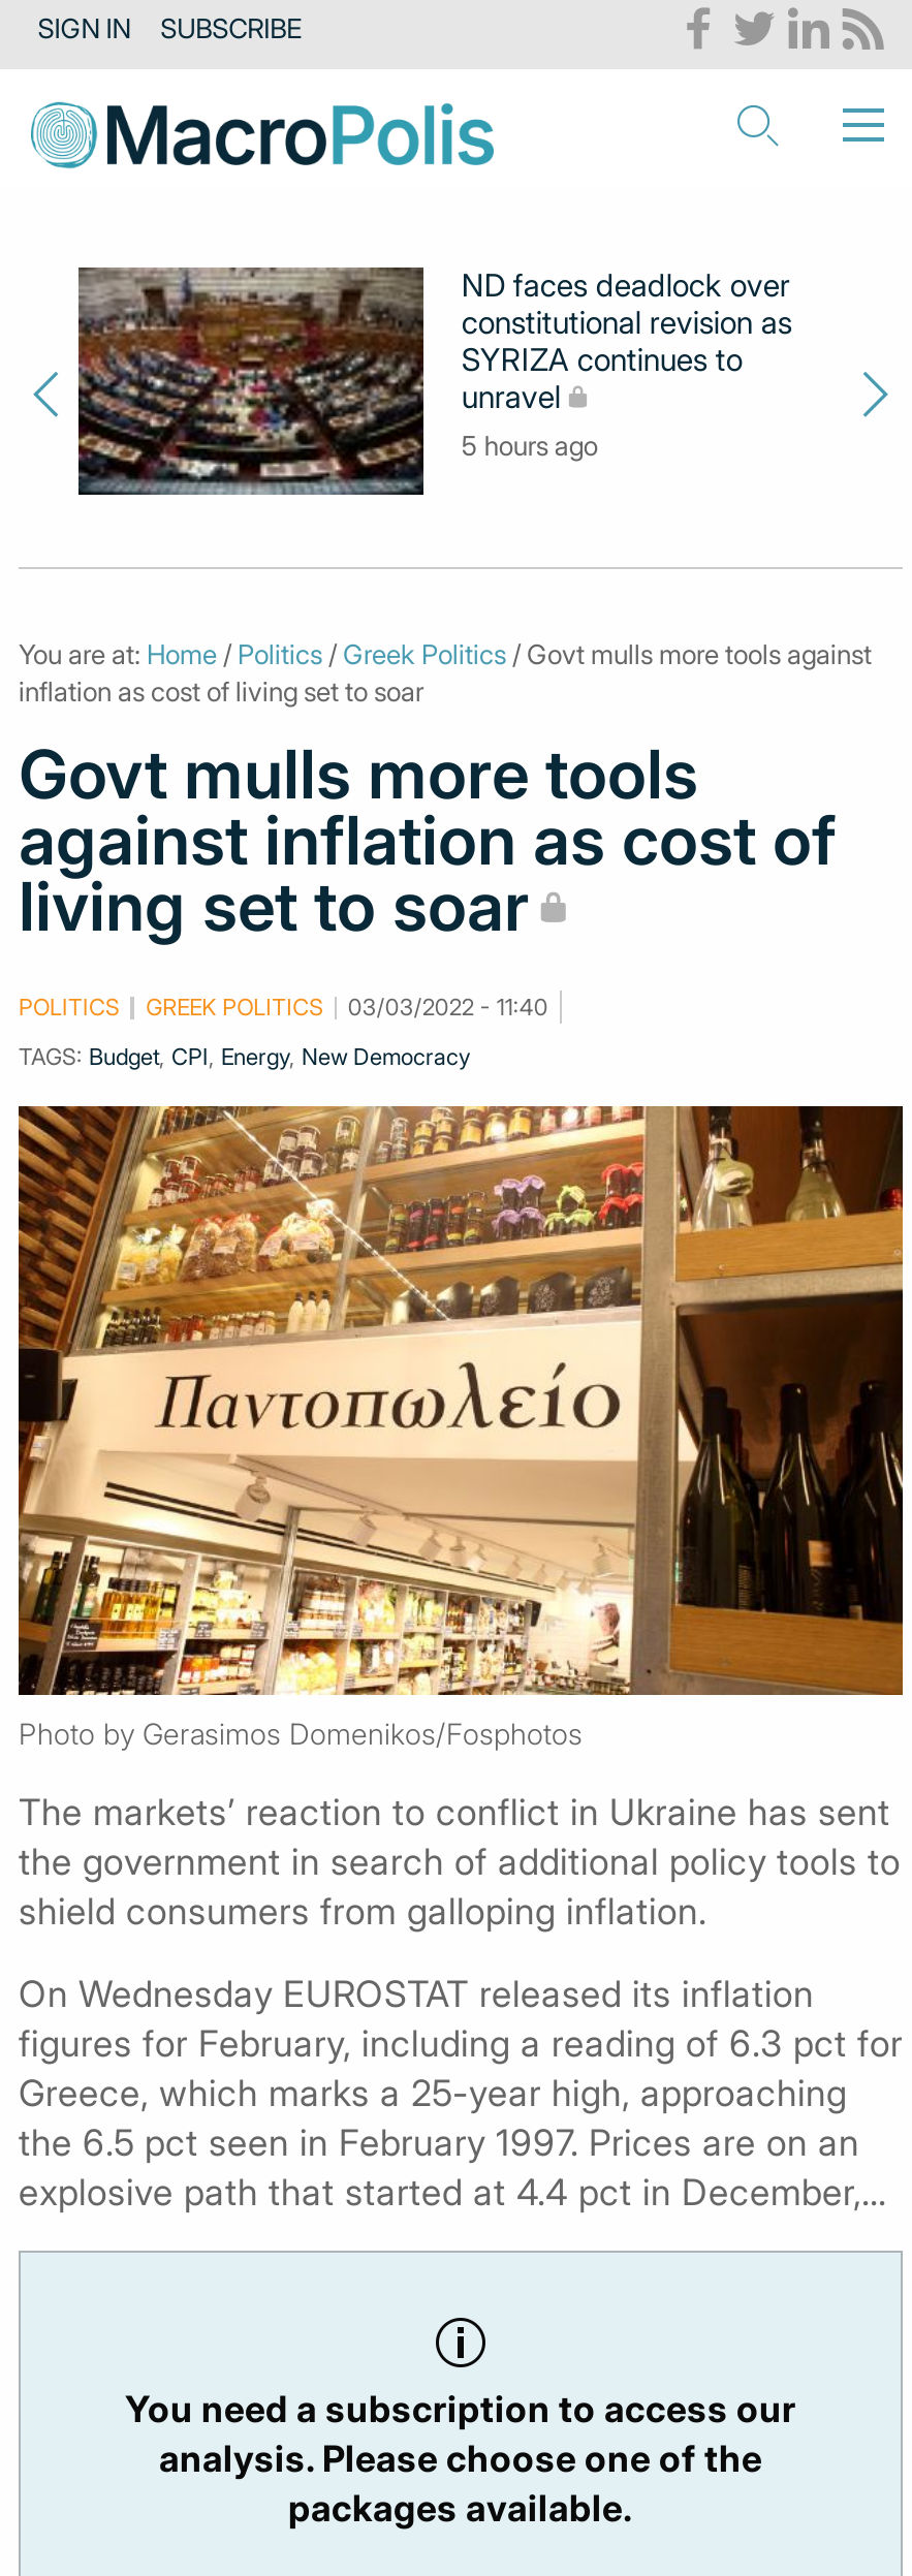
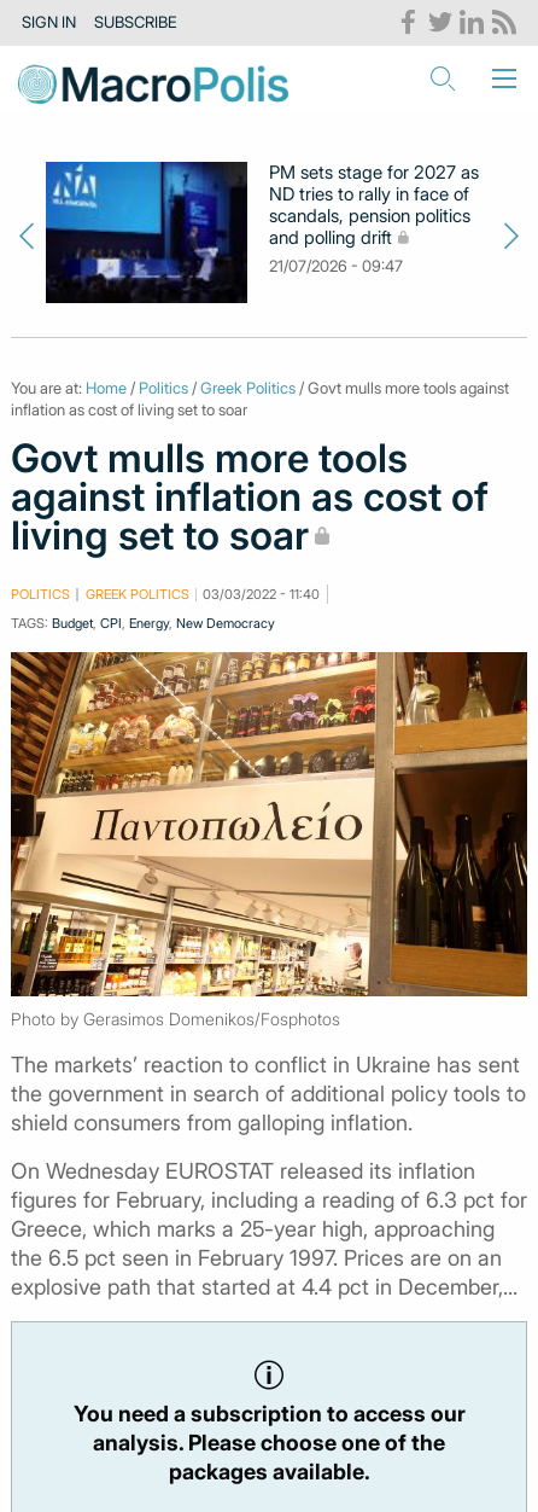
- [image]
- ND faces deadlock over
- constitutional revision as
- SYRIZA continues to
- unravel
- 5 hours ago
+ [image]
+ PM sets stage for 2027 as
+ ND tries to rally in face of
+ scandals, pension politics
+ and polling drift
+ 21/07/2026 - 09:47
